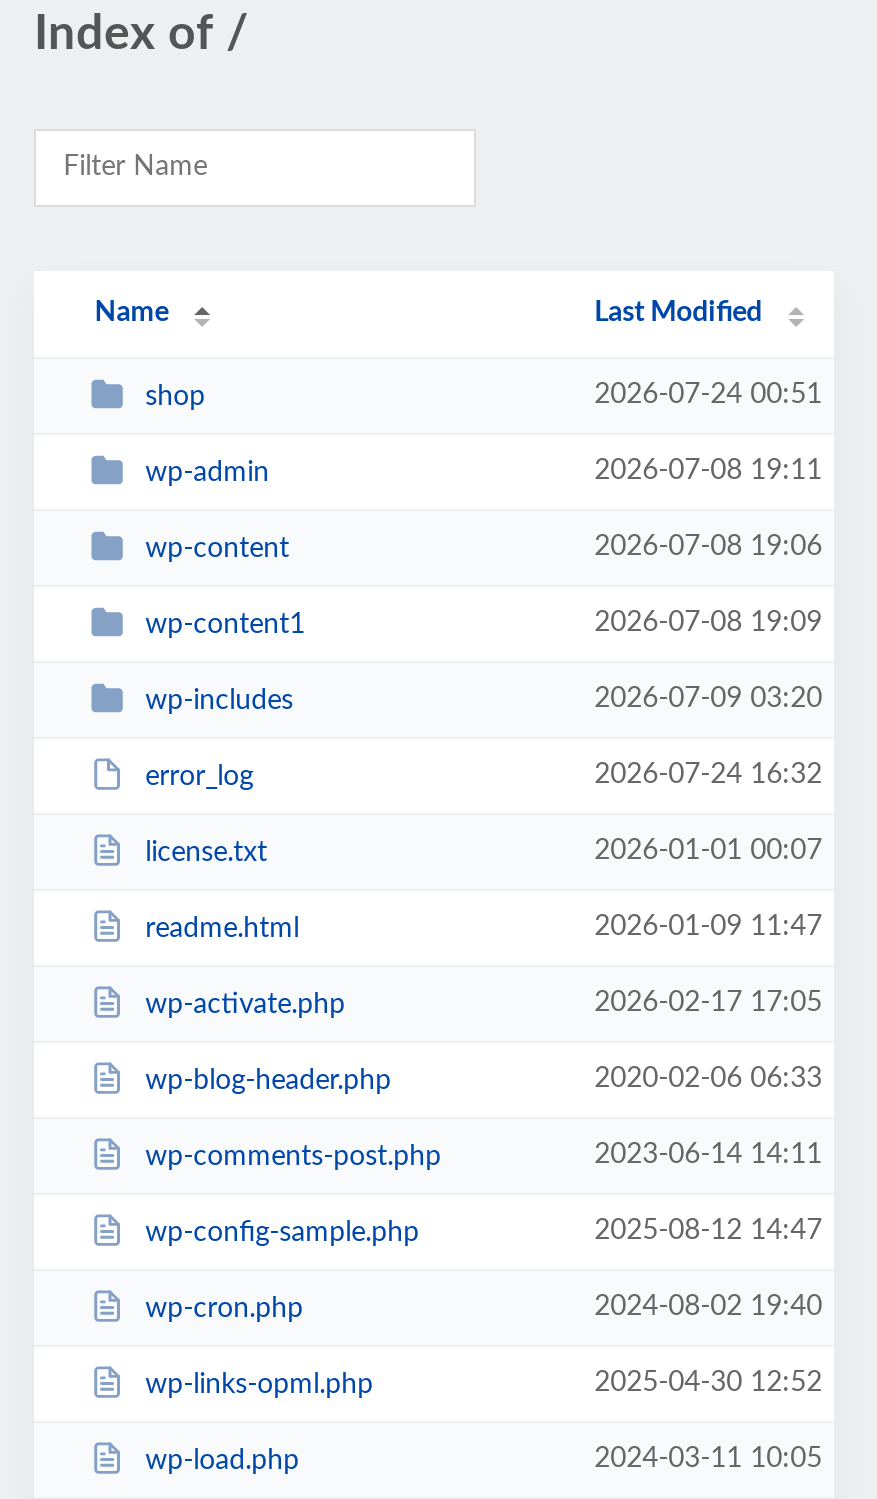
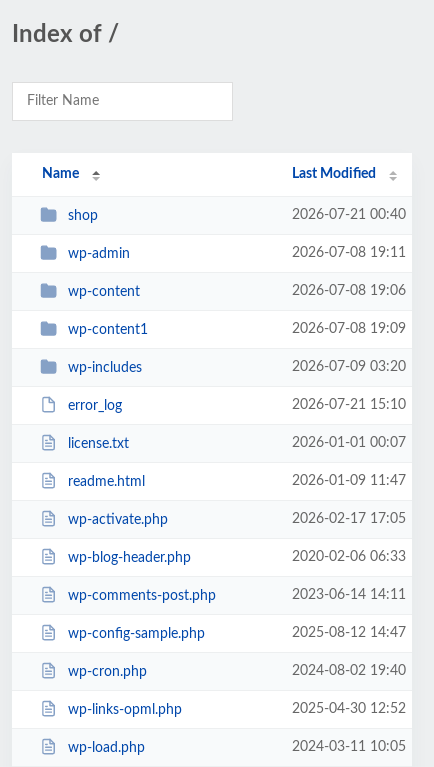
- 2026-07-24 00:51
+ 2026-07-21 00:40

- 2026-07-24 16:32
+ 2026-07-21 15:10
